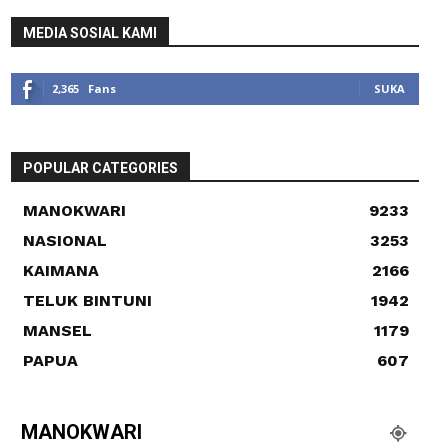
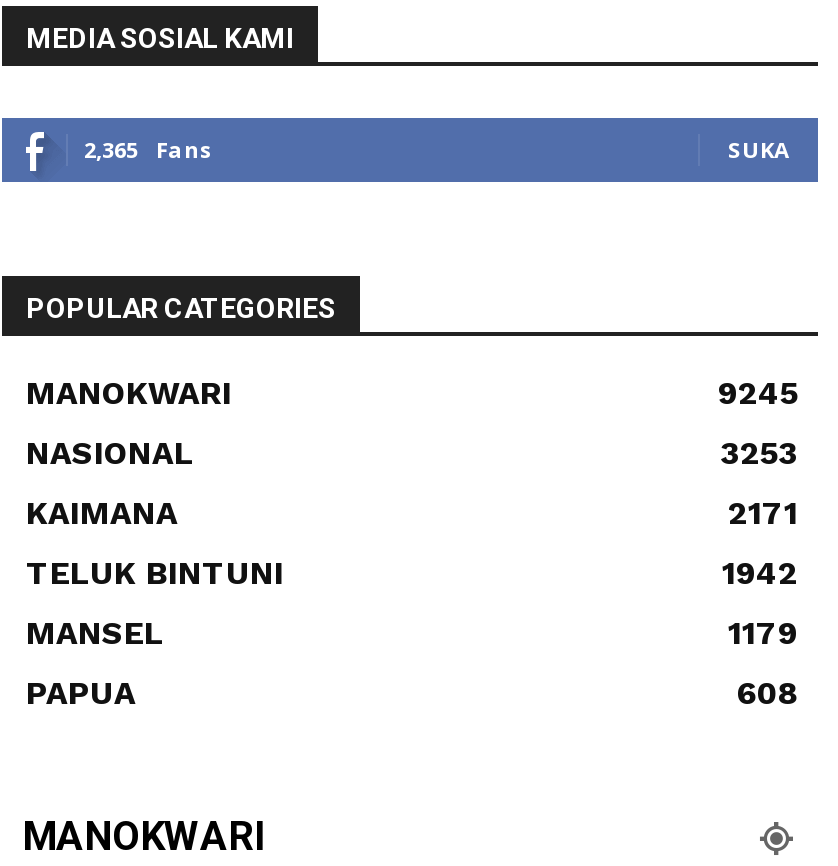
- 9233
+ 9245

- 2166
+ 2171

- 607
+ 608
